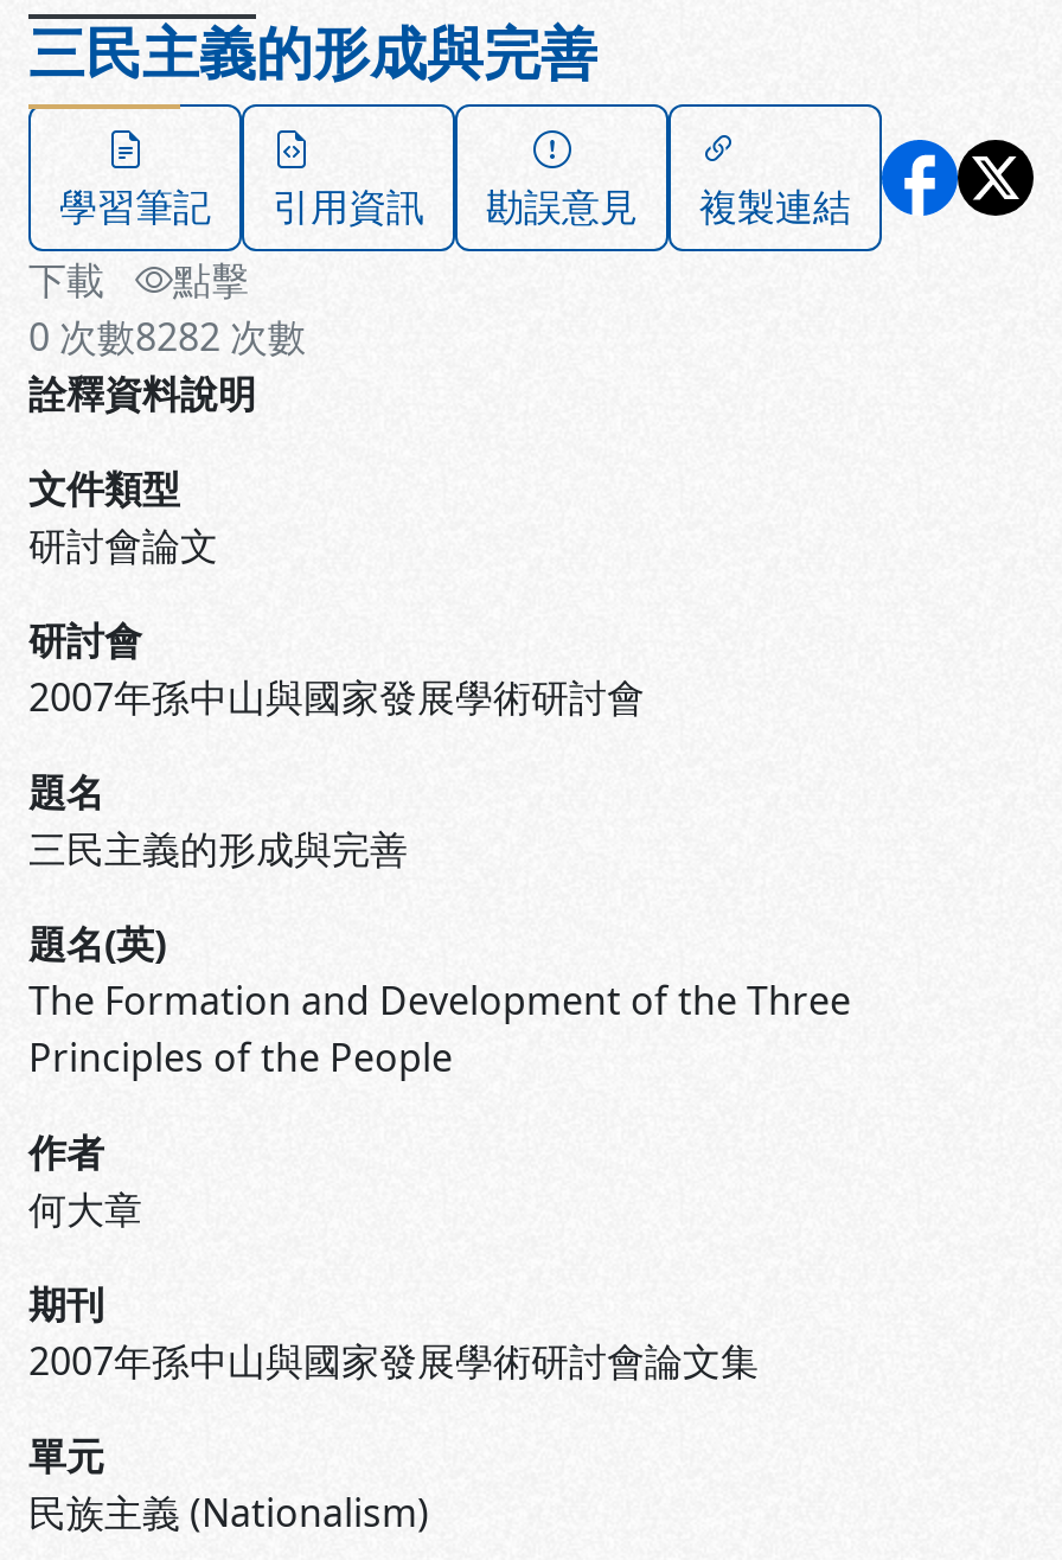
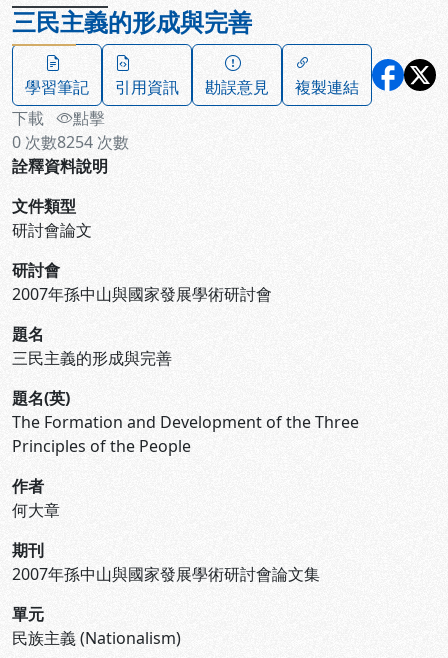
- 0次數 8282次數
+ 0次數 8254次數
